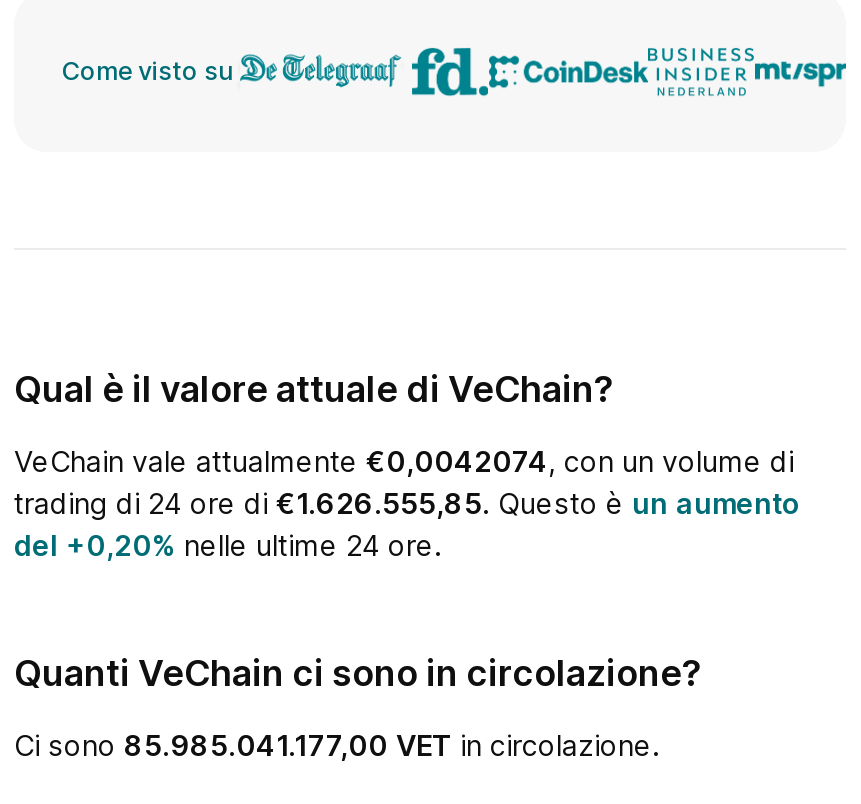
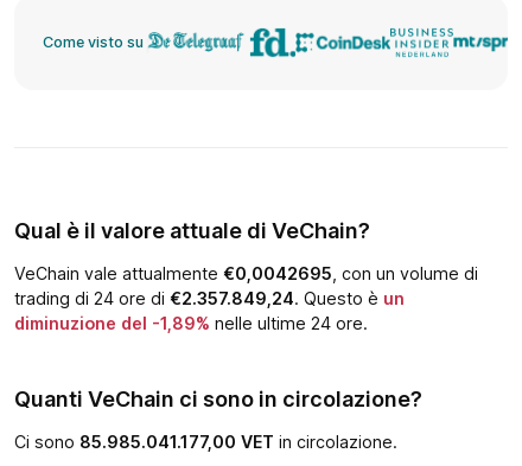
- VeChain vale attualmente €0,0042074, con un volume di
- trading di 24 ore di €1.626.555,85. Questo è un aumento
- del +0,20% nelle ultime 24 ore.
+ VeChain vale attualmente €0,0042695, con un volume di
+ trading di 24 ore di €2.357.849,24. Questo è un
+ diminuzione del -1,89% nelle ultime 24 ore.
